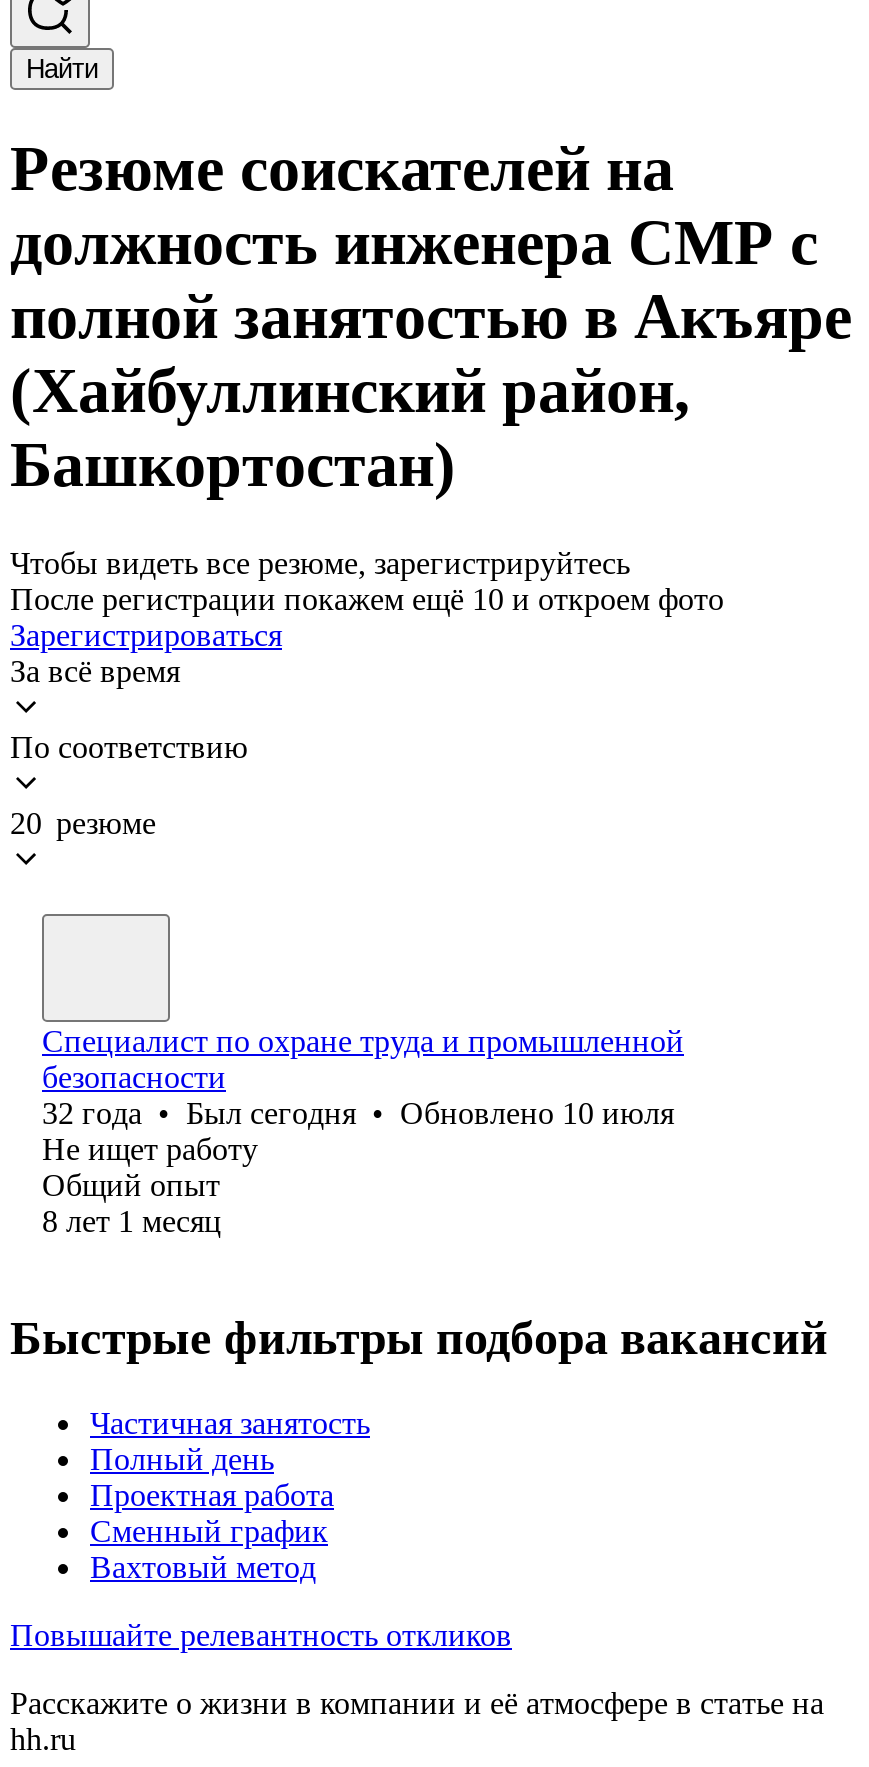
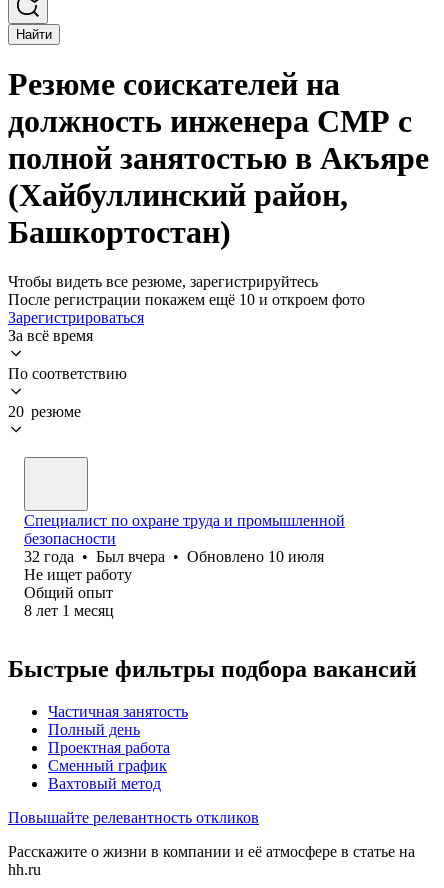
- 32 года • Был сегодня • Обновлено 10 июля
+ 32 года • Был вчера • Обновлено 10 июля
